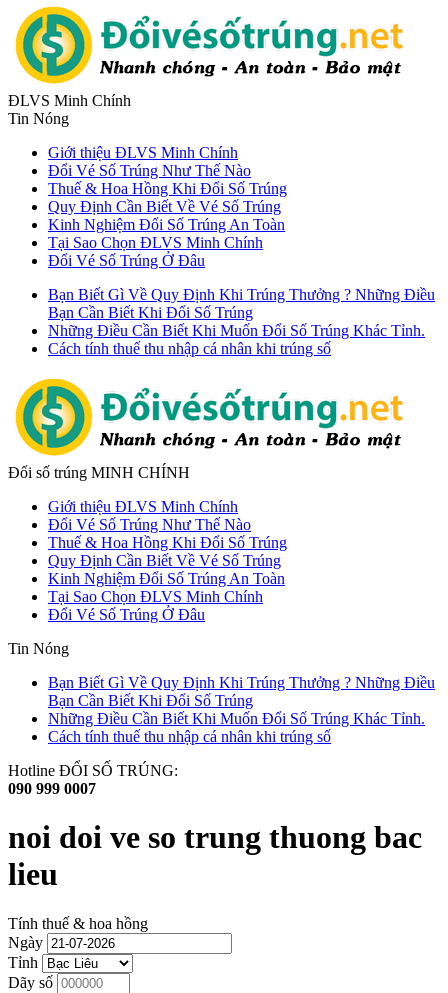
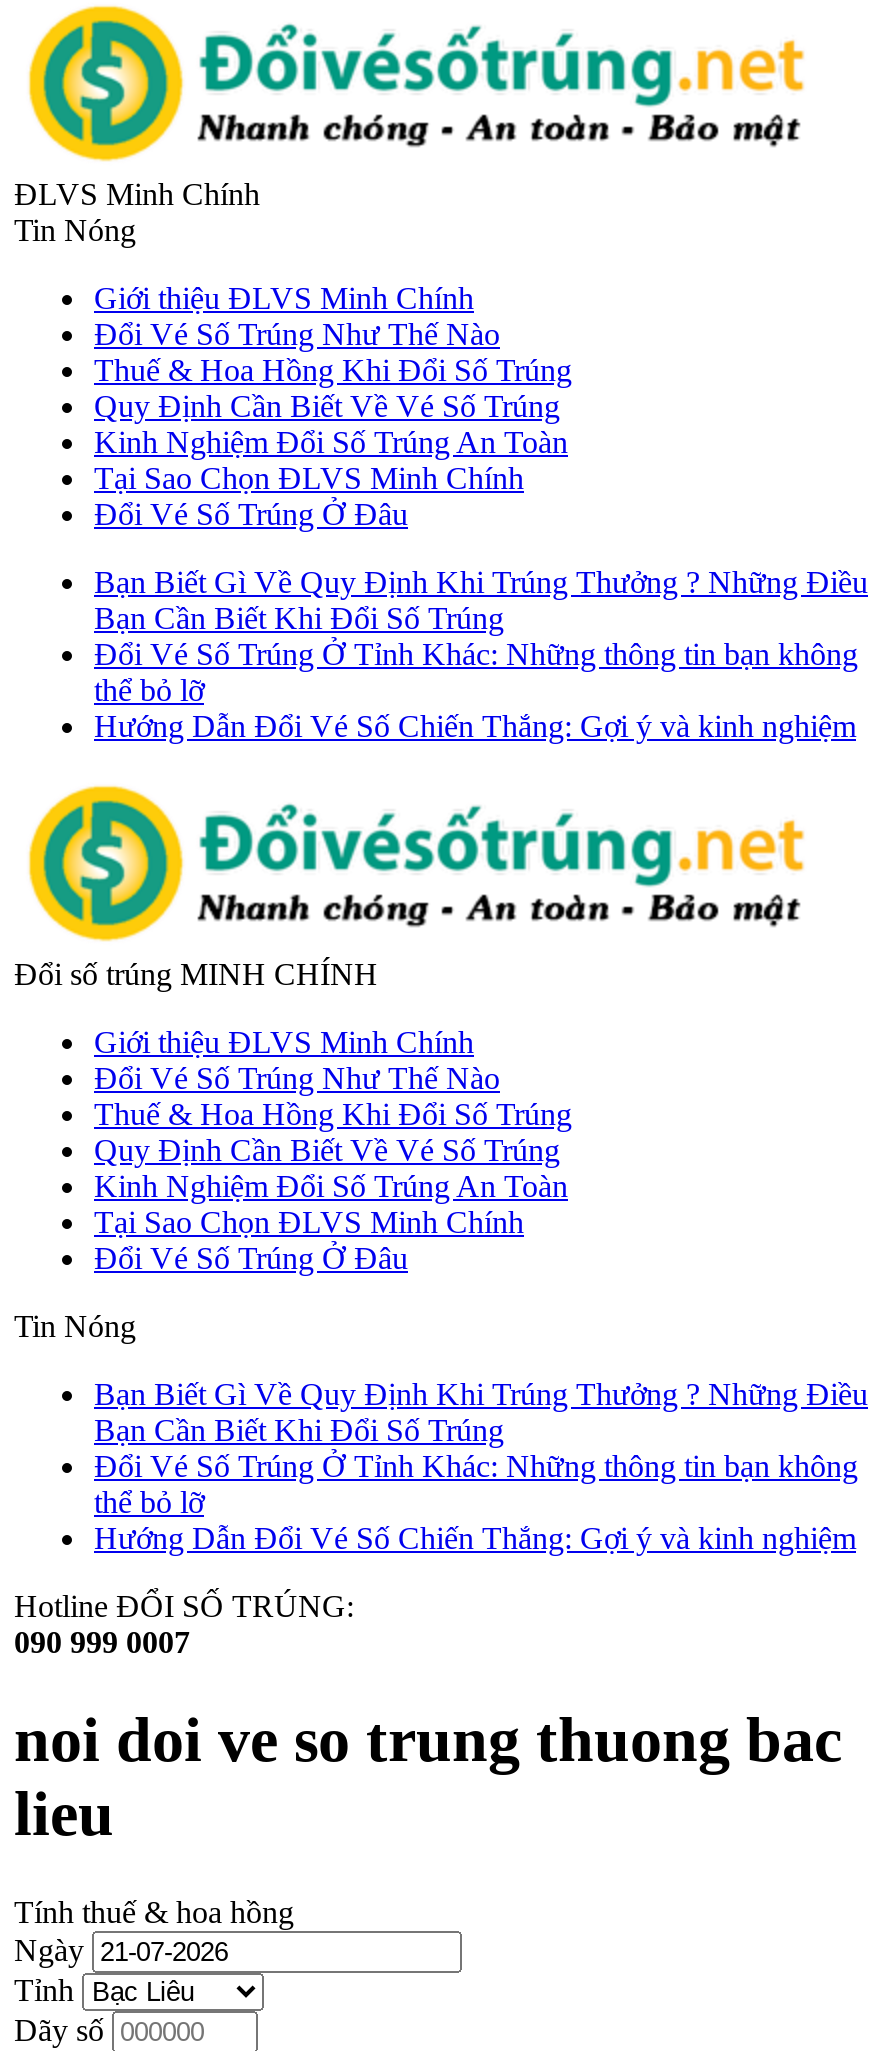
- Những Điều Cần Biết Khi Muốn Đổi Số Trúng Khác Tỉnh.
- Cách tính thuế thu nhập cá nhân khi trúng số
+ Đổi Vé Số Trúng Ở Tỉnh Khác: Những thông tin bạn không
+ thể bỏ lỡ
+ Hướng Dẫn Đổi Vé Số Chiến Thắng: Gợi ý và kinh nghiệm

- Những Điều Cần Biết Khi Muốn Đổi Số Trúng Khác Tỉnh.
- Cách tính thuế thu nhập cá nhân khi trúng số
+ Đổi Vé Số Trúng Ở Tỉnh Khác: Những thông tin bạn không
+ thể bỏ lỡ
+ Hướng Dẫn Đổi Vé Số Chiến Thắng: Gợi ý và kinh nghiệm
